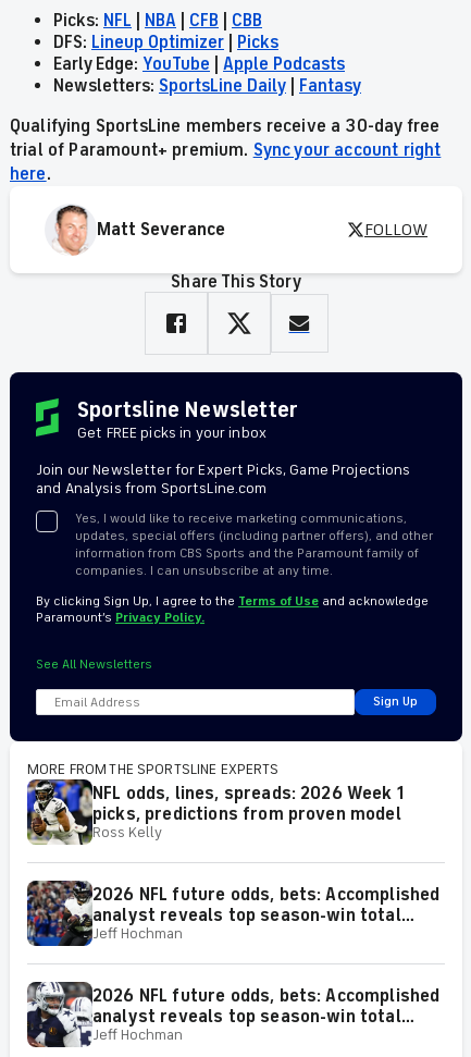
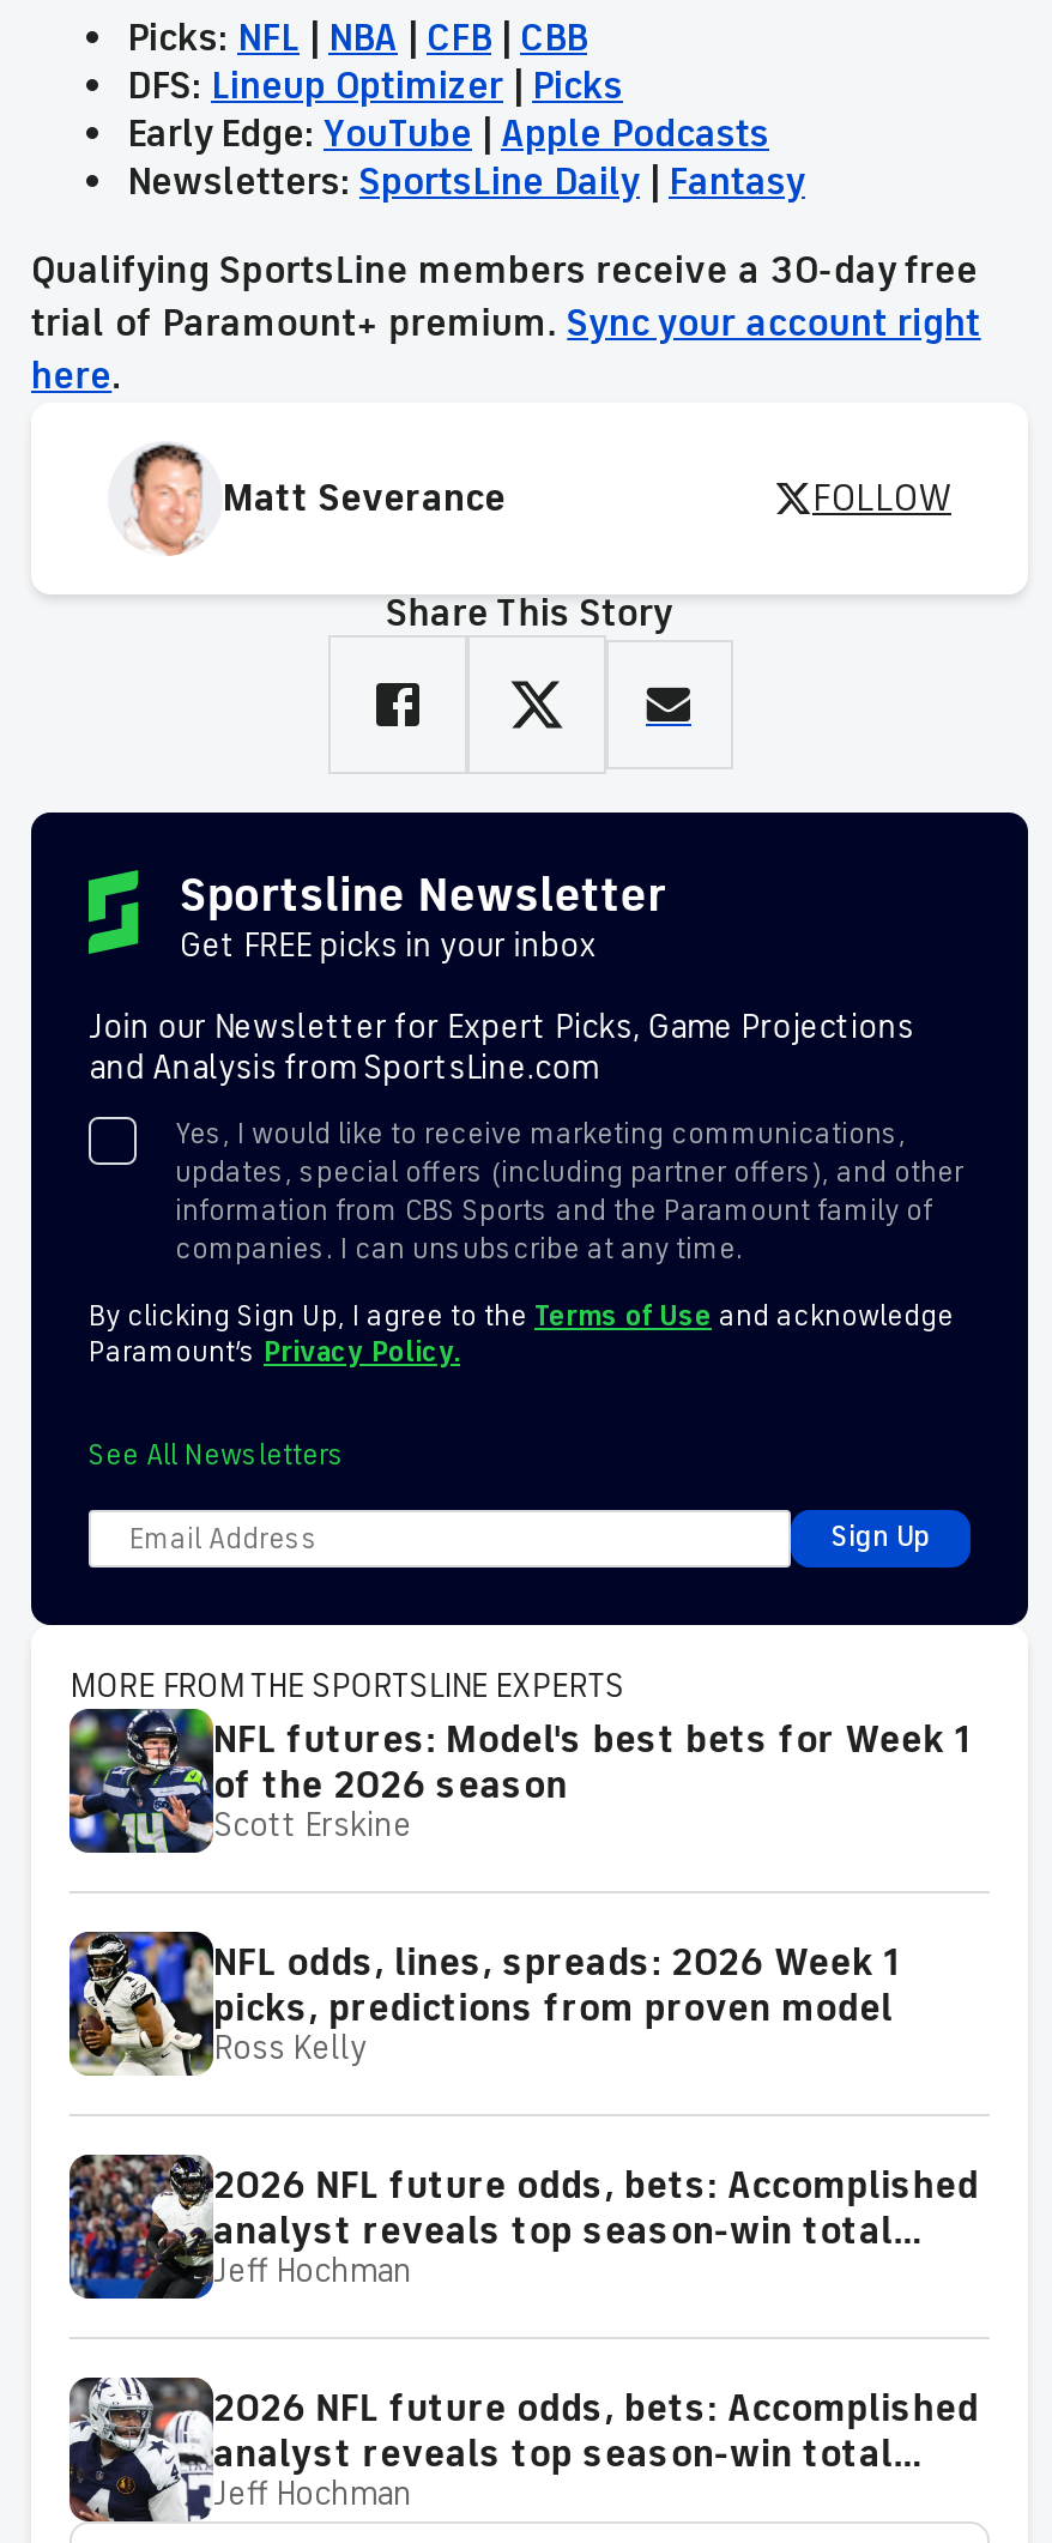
+ [image]
+ NFL futures: Model's best bets for Week 1
+ of the 2026 season
+ Scott Erskine
